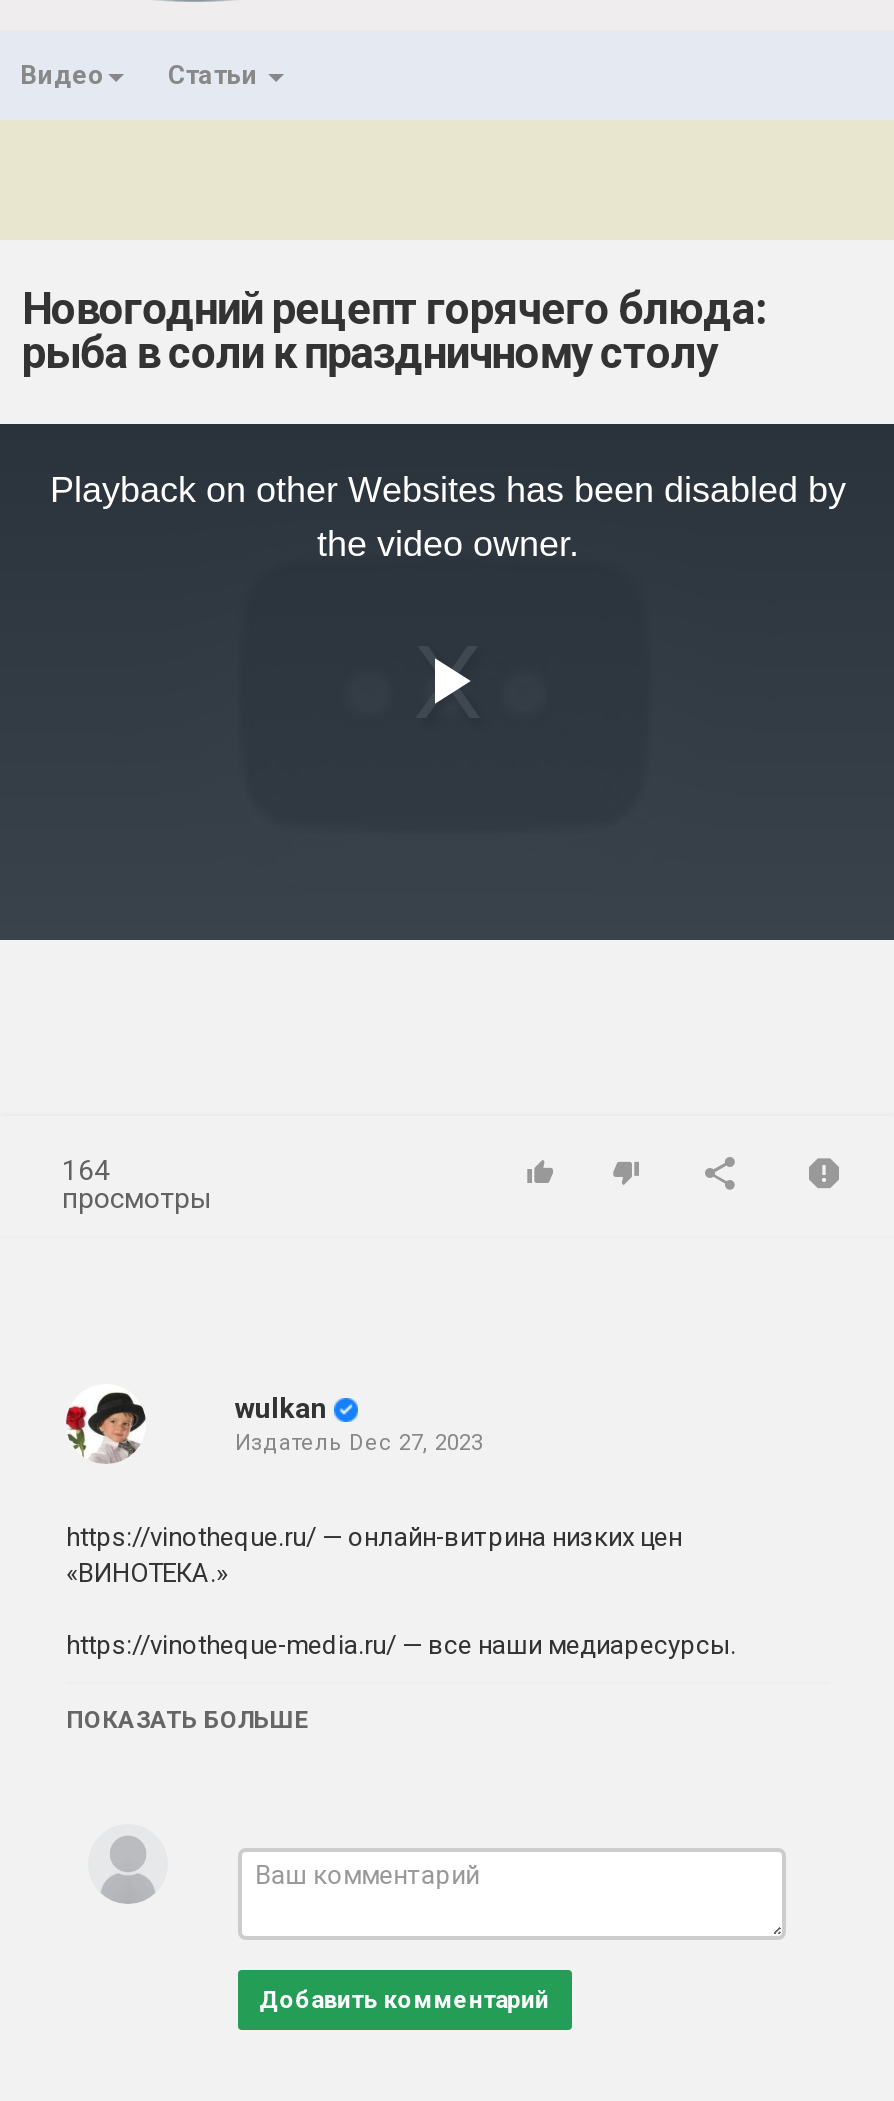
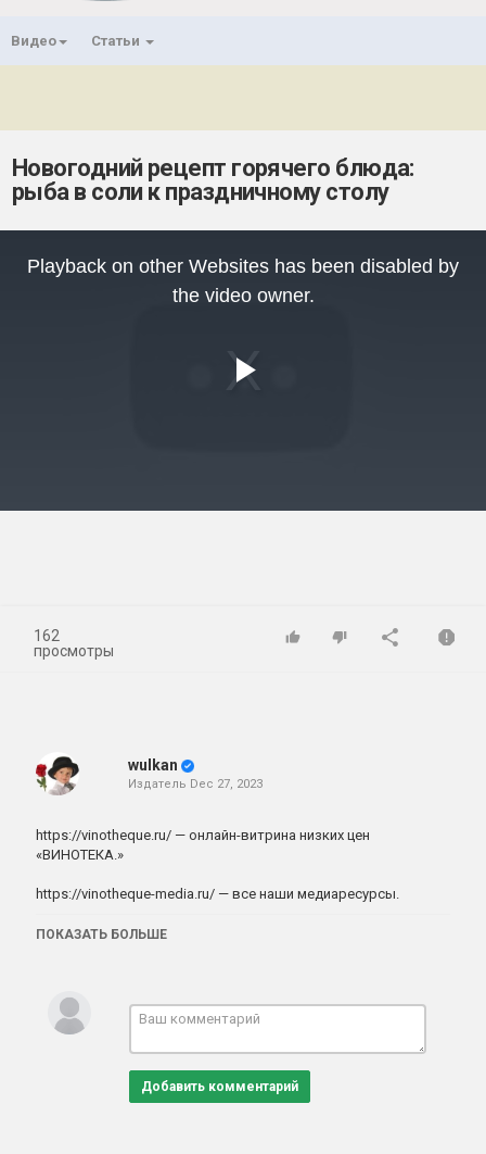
- 164
+ 162
